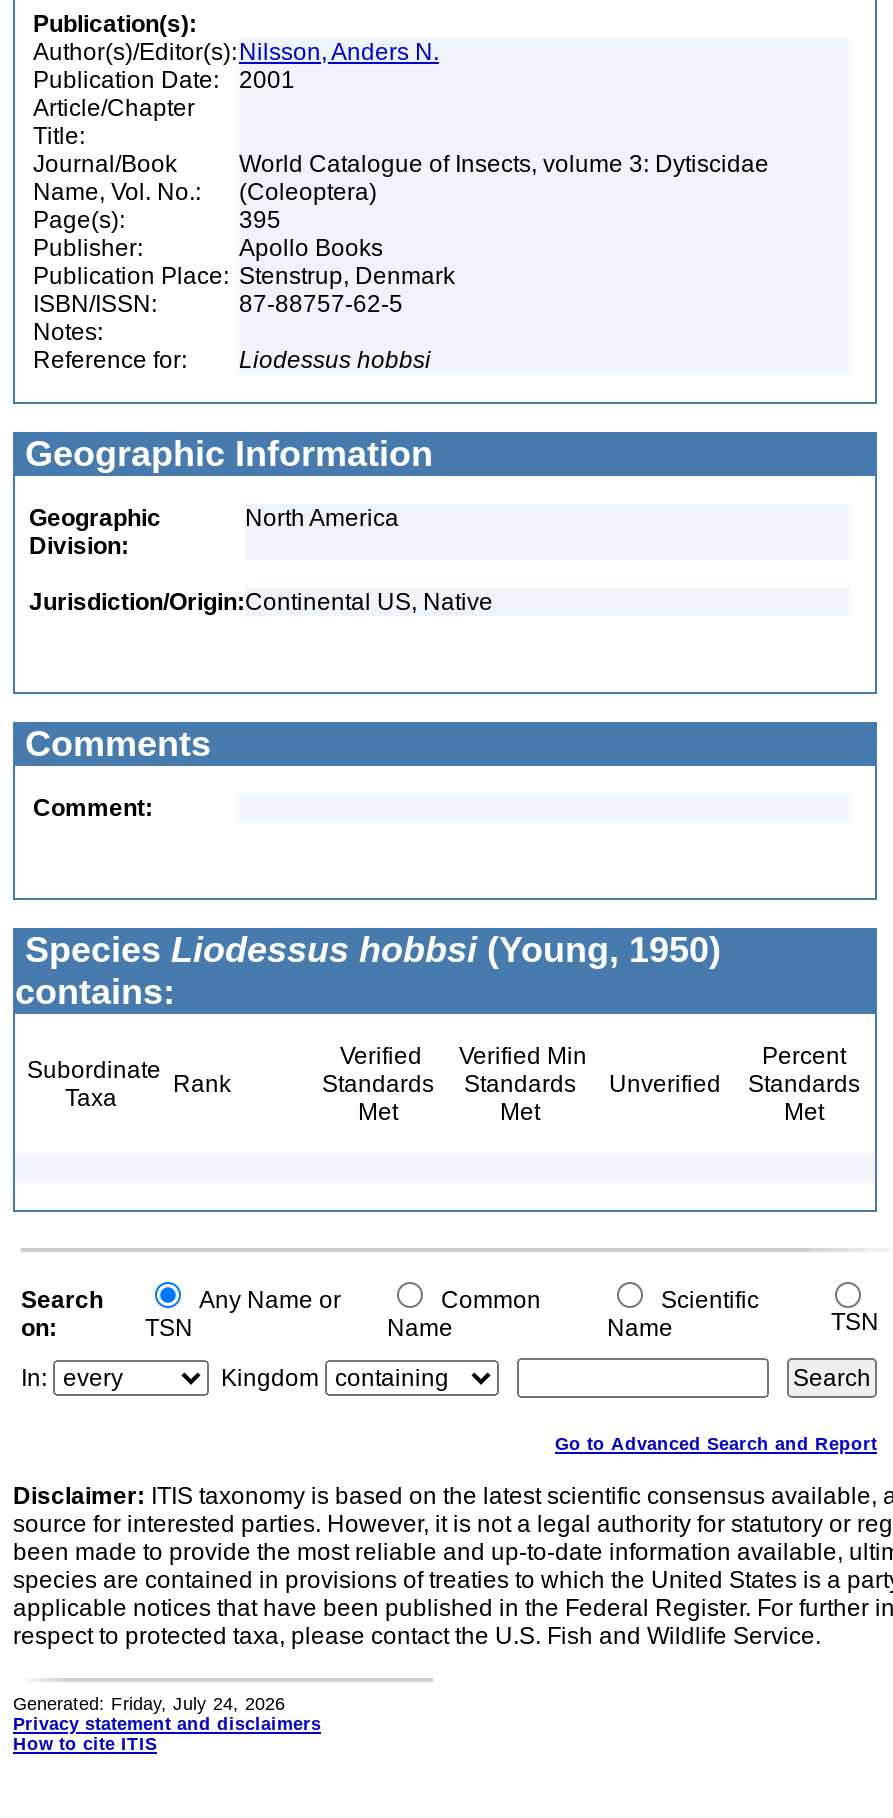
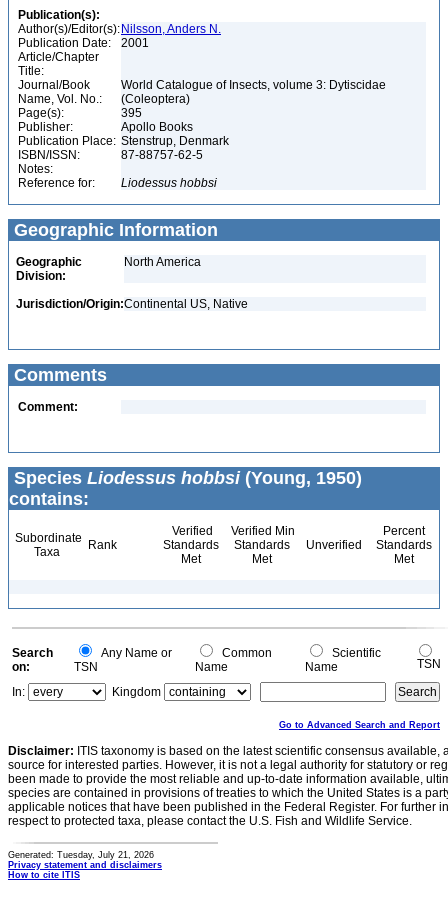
- Generated: Friday, July 24, 2026
+ Generated: Tuesday, July 21, 2026
